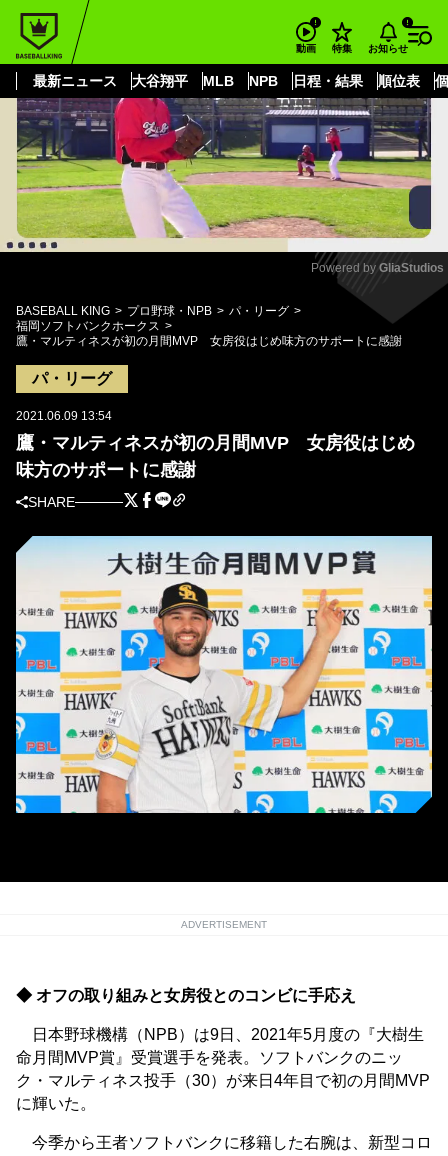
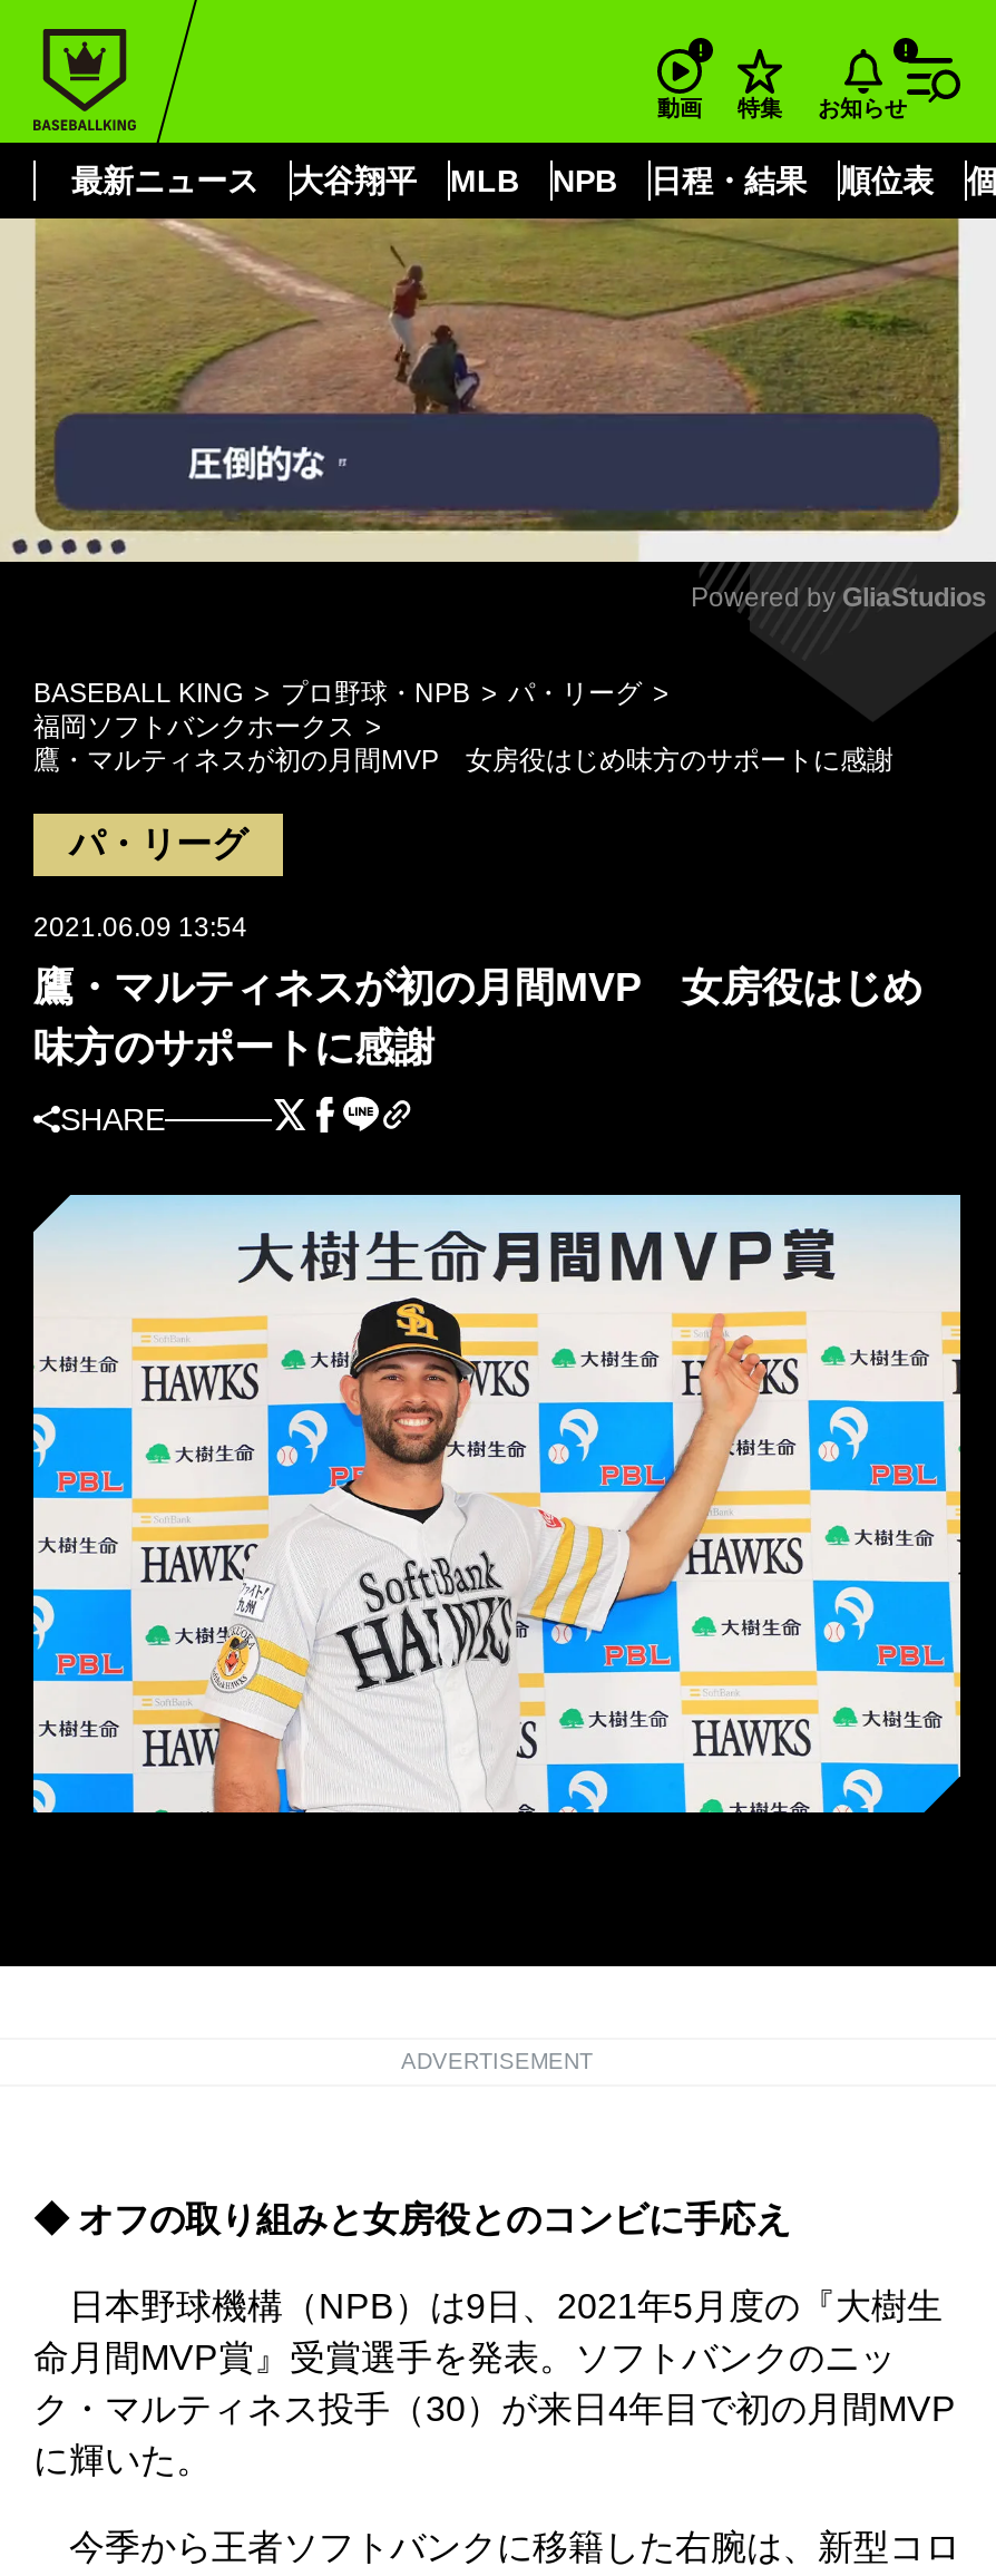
- [image]
+ [image]
